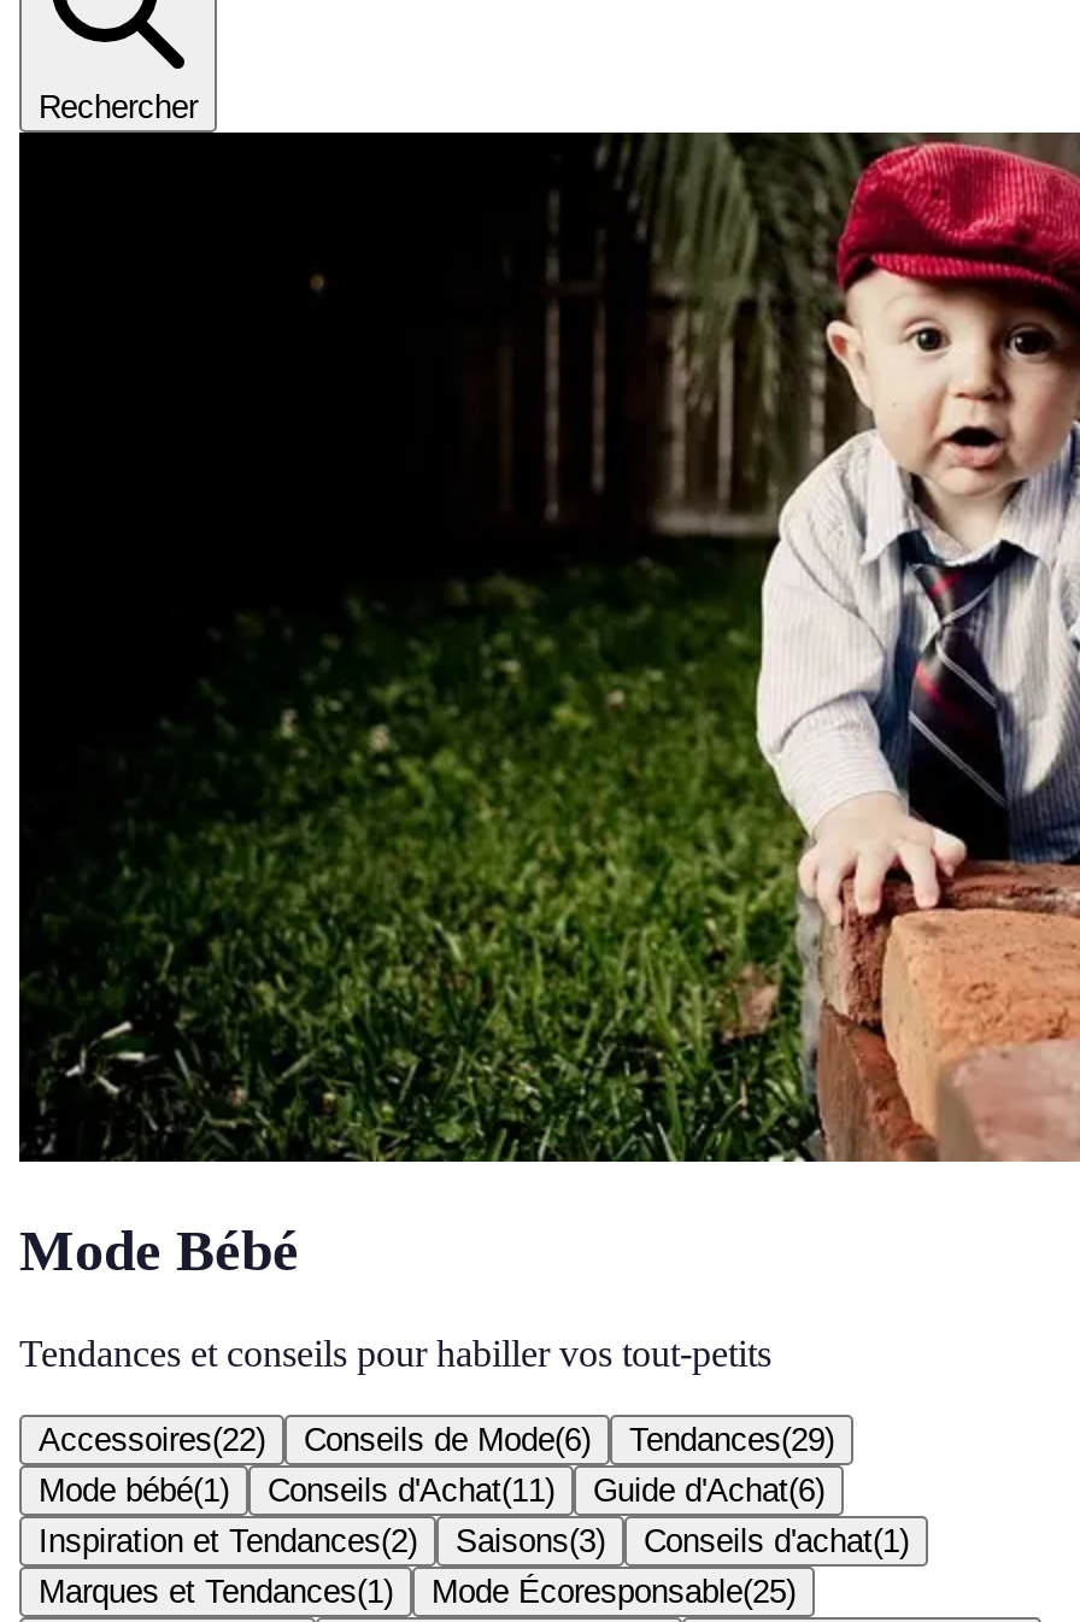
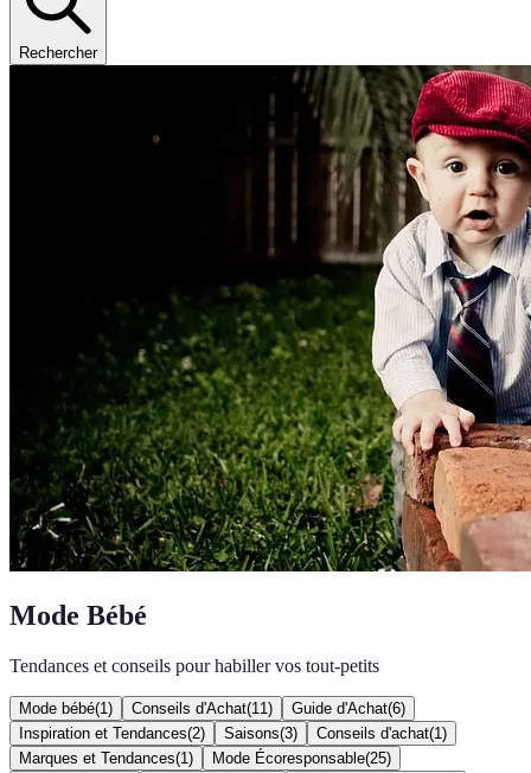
- Accessoires(22)
- Conseils de Mode(6)
- Tendances(29)
